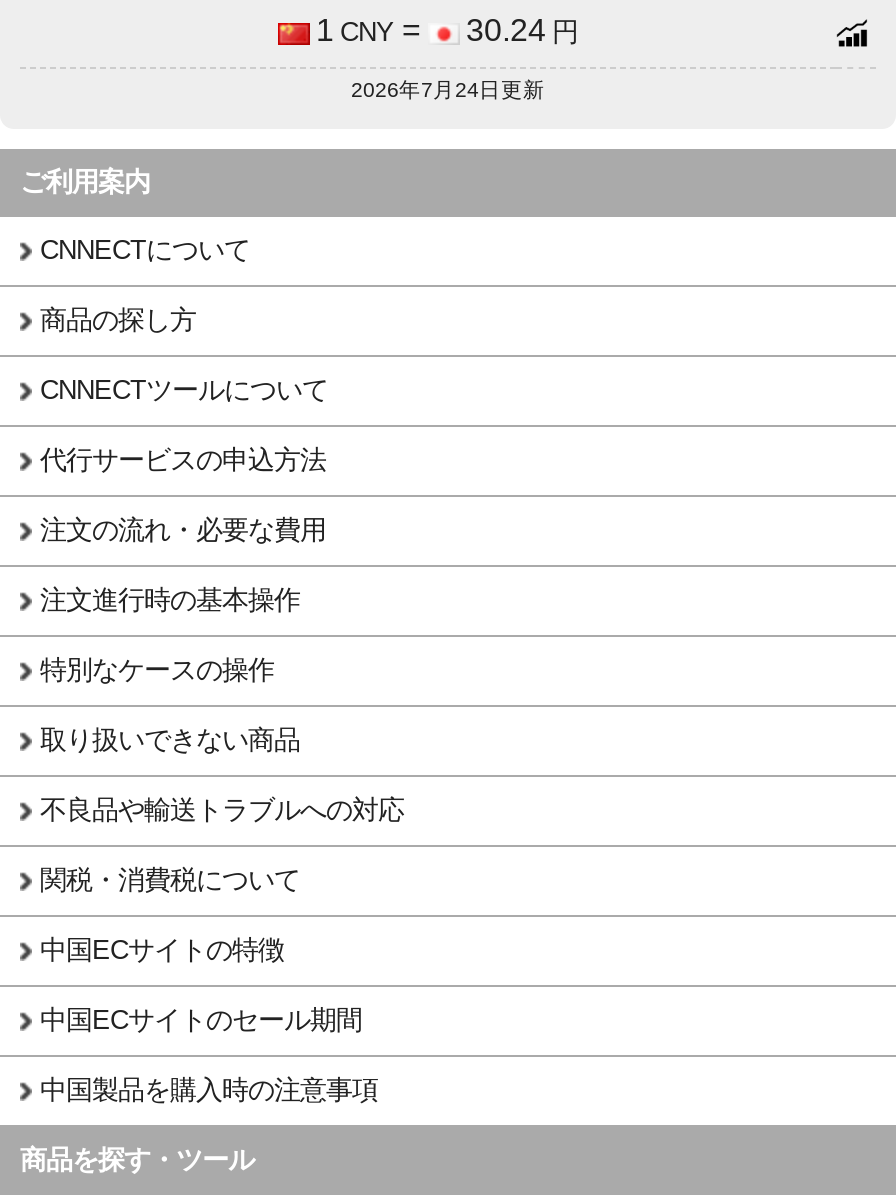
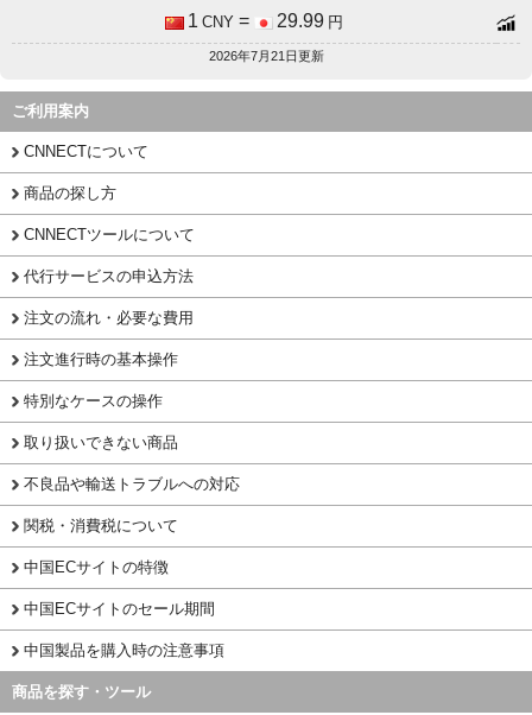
- 1 CNY = 30.24 円
+ 1 CNY = 29.99 円

- 2026年7月24日更新
+ 2026年7月21日更新
